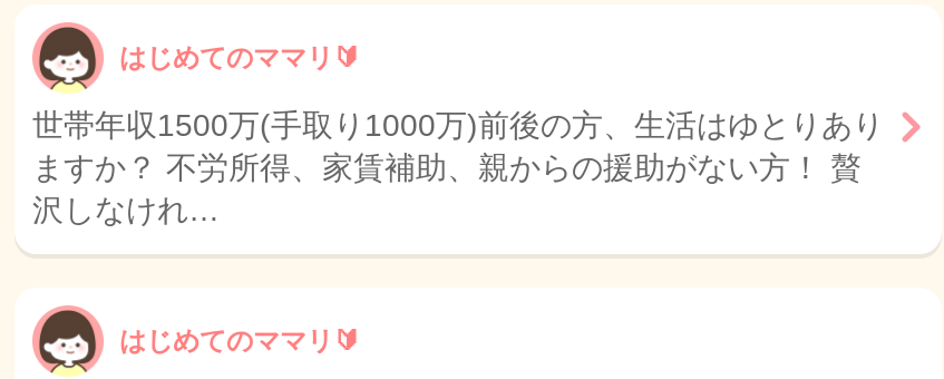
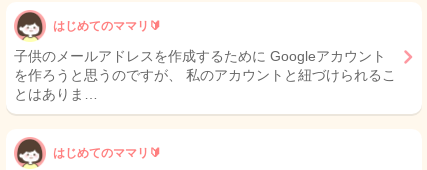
- 世帯年収1500万(手取り1000万)前後の方、生活はゆとりあり
- ますか？ 不労所得、家賃補助、親からの援助がない方！ 贅
- 沢しなけれ…
+ 子供のメールアドレスを作成するために Googleアカウント
+ を作ろうと思うのですが、 私のアカウントと紐づけられるこ
+ とはありま…
